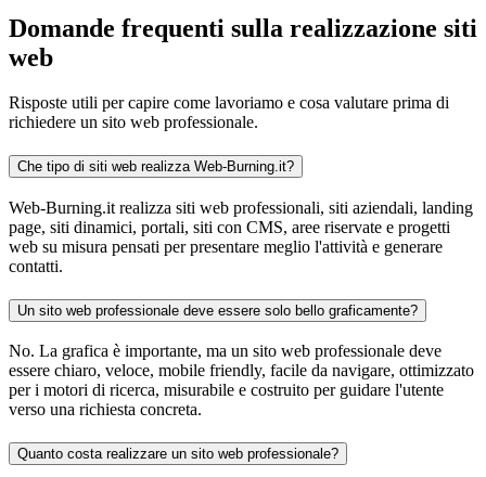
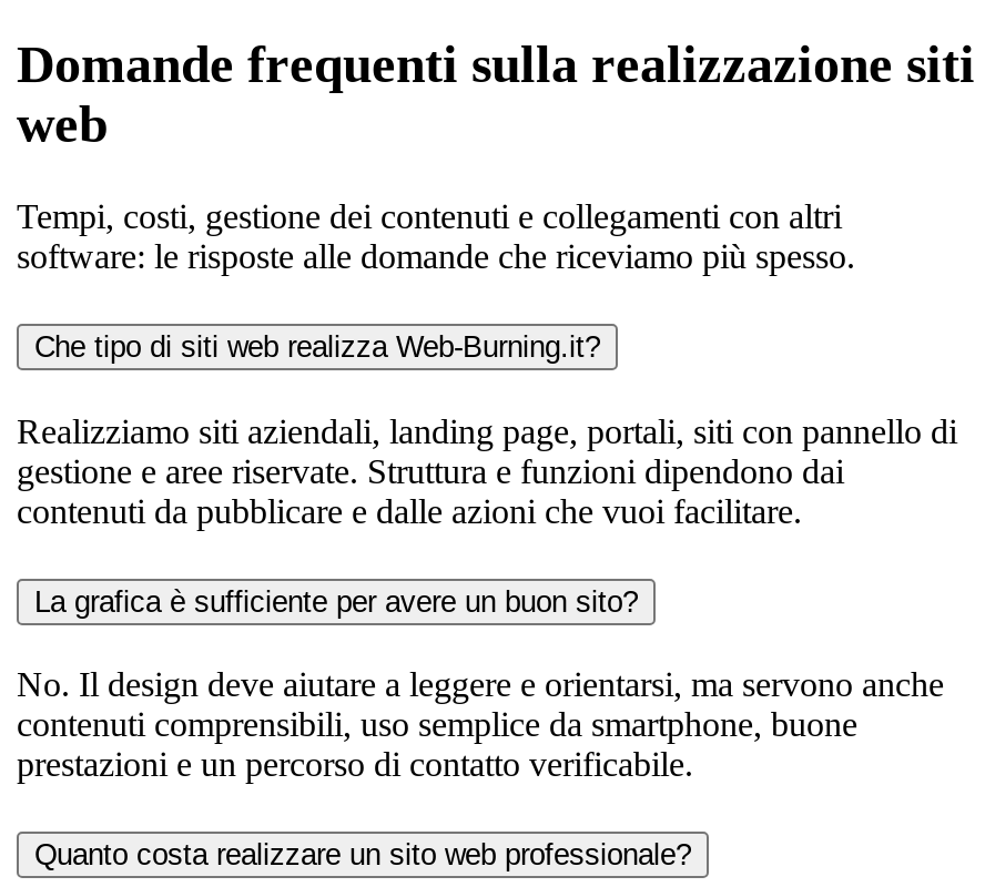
- Risposte utili per capire come lavoriamo e cosa valutare prima di
- richiedere un sito web professionale.
+ Tempi, costi, gestione dei contenuti e collegamenti con altri
+ software: le risposte alle domande che riceviamo più spesso.

- Web-Burning.it realizza siti web professionali, siti aziendali, landing
- page, siti dinamici, portali, siti con CMS, aree riservate e progetti
- web su misura pensati per presentare meglio l'attività e generare
- contatti.
+ Realizziamo siti aziendali, landing page, portali, siti con pannello di
+ gestione e aree riservate. Struttura e funzioni dipendono dai
+ contenuti da pubblicare e dalle azioni che vuoi facilitare.

- Un sito web professionale deve essere solo bello graficamente?
+ La grafica è sufficiente per avere un buon sito?

- No. La grafica è importante, ma un sito web professionale deve
- essere chiaro, veloce, mobile friendly, facile da navigare, ottimizzato
- per i motori di ricerca, misurabile e costruito per guidare l'utente
- verso una richiesta concreta.
+ No. Il design deve aiutare a leggere e orientarsi, ma servono anche
+ contenuti comprensibili, uso semplice da smartphone, buone
+ prestazioni e un percorso di contatto verificabile.
